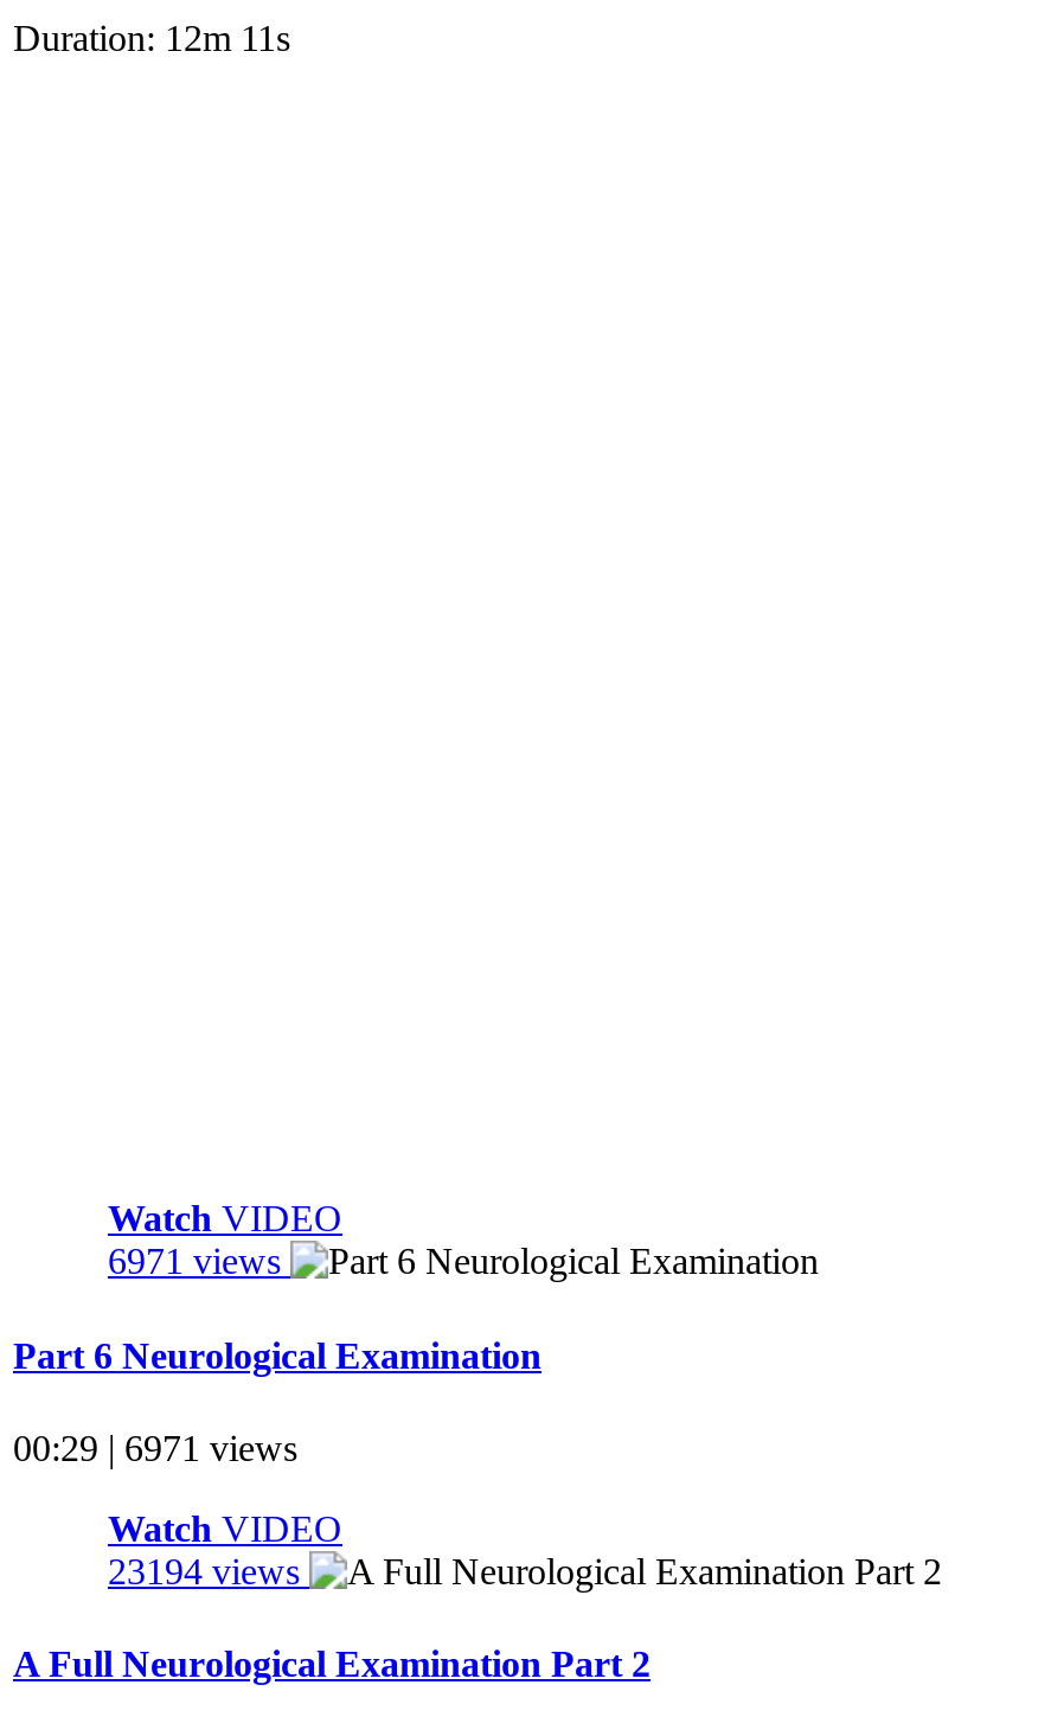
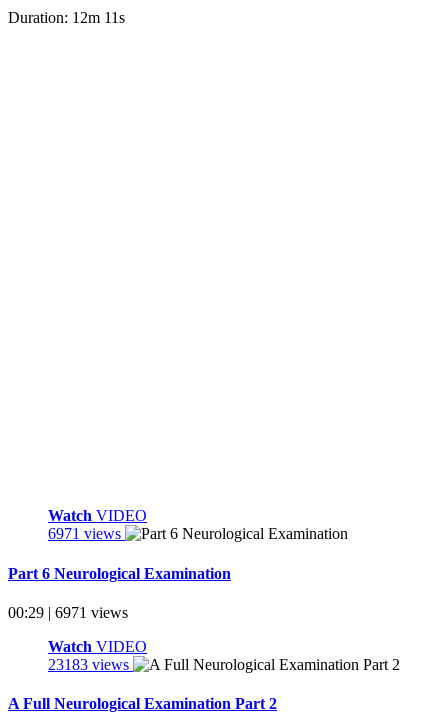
- 23194 views
+ 23183 views
